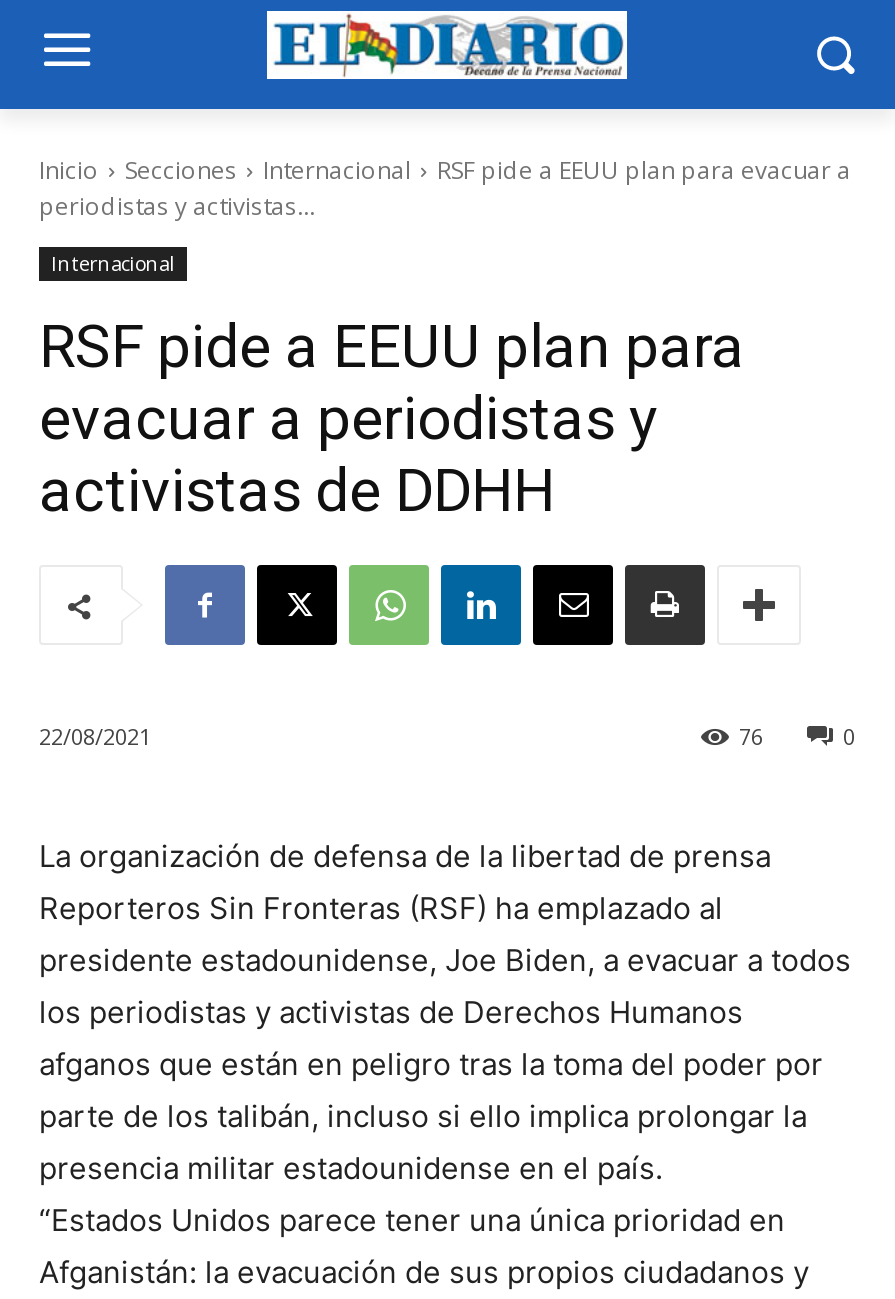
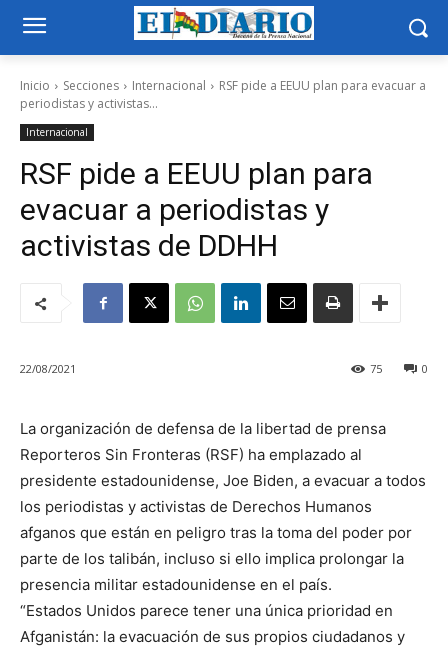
- 76
+ 75
